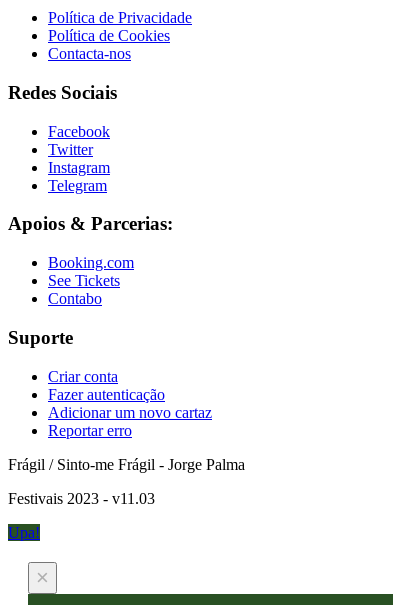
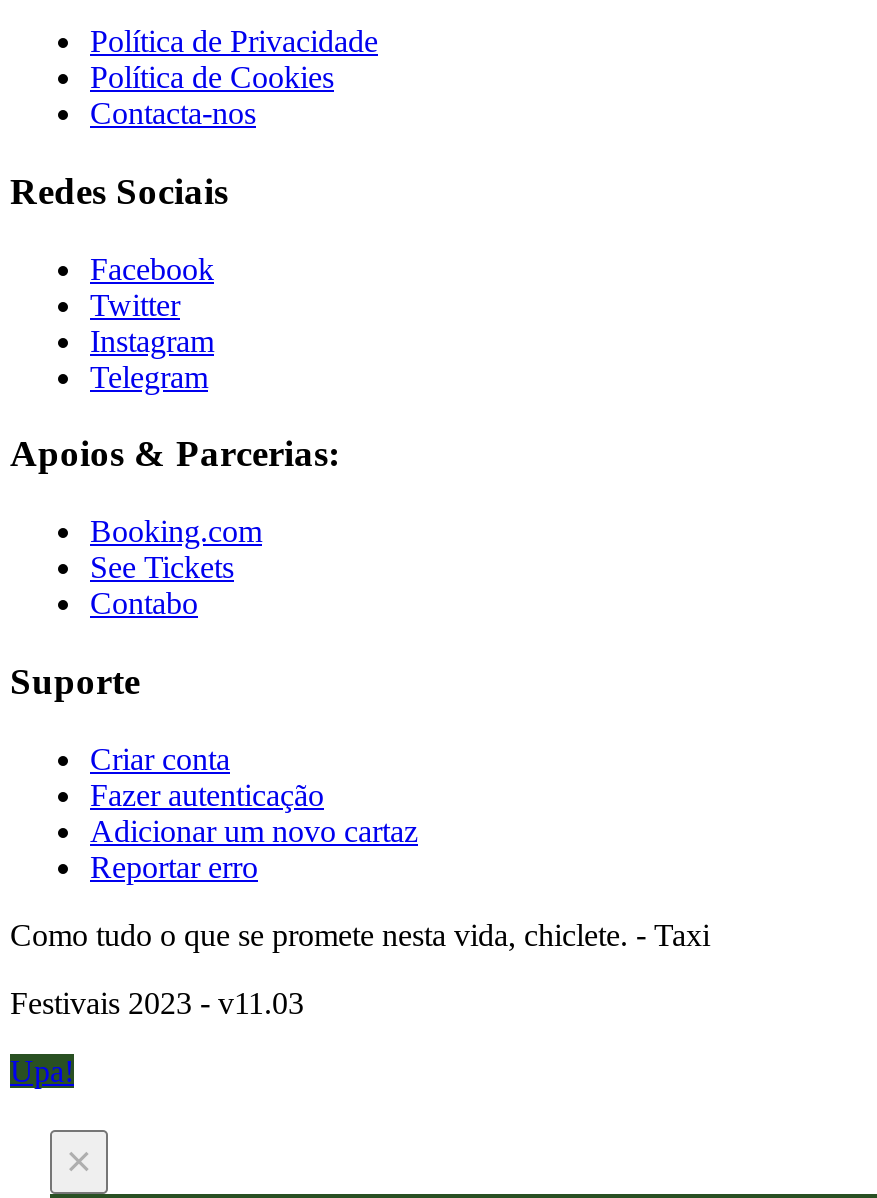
- Frágil / Sinto-me Frágil - Jorge Palma
+ Como tudo o que se promete nesta vida, chiclete. - Taxi
